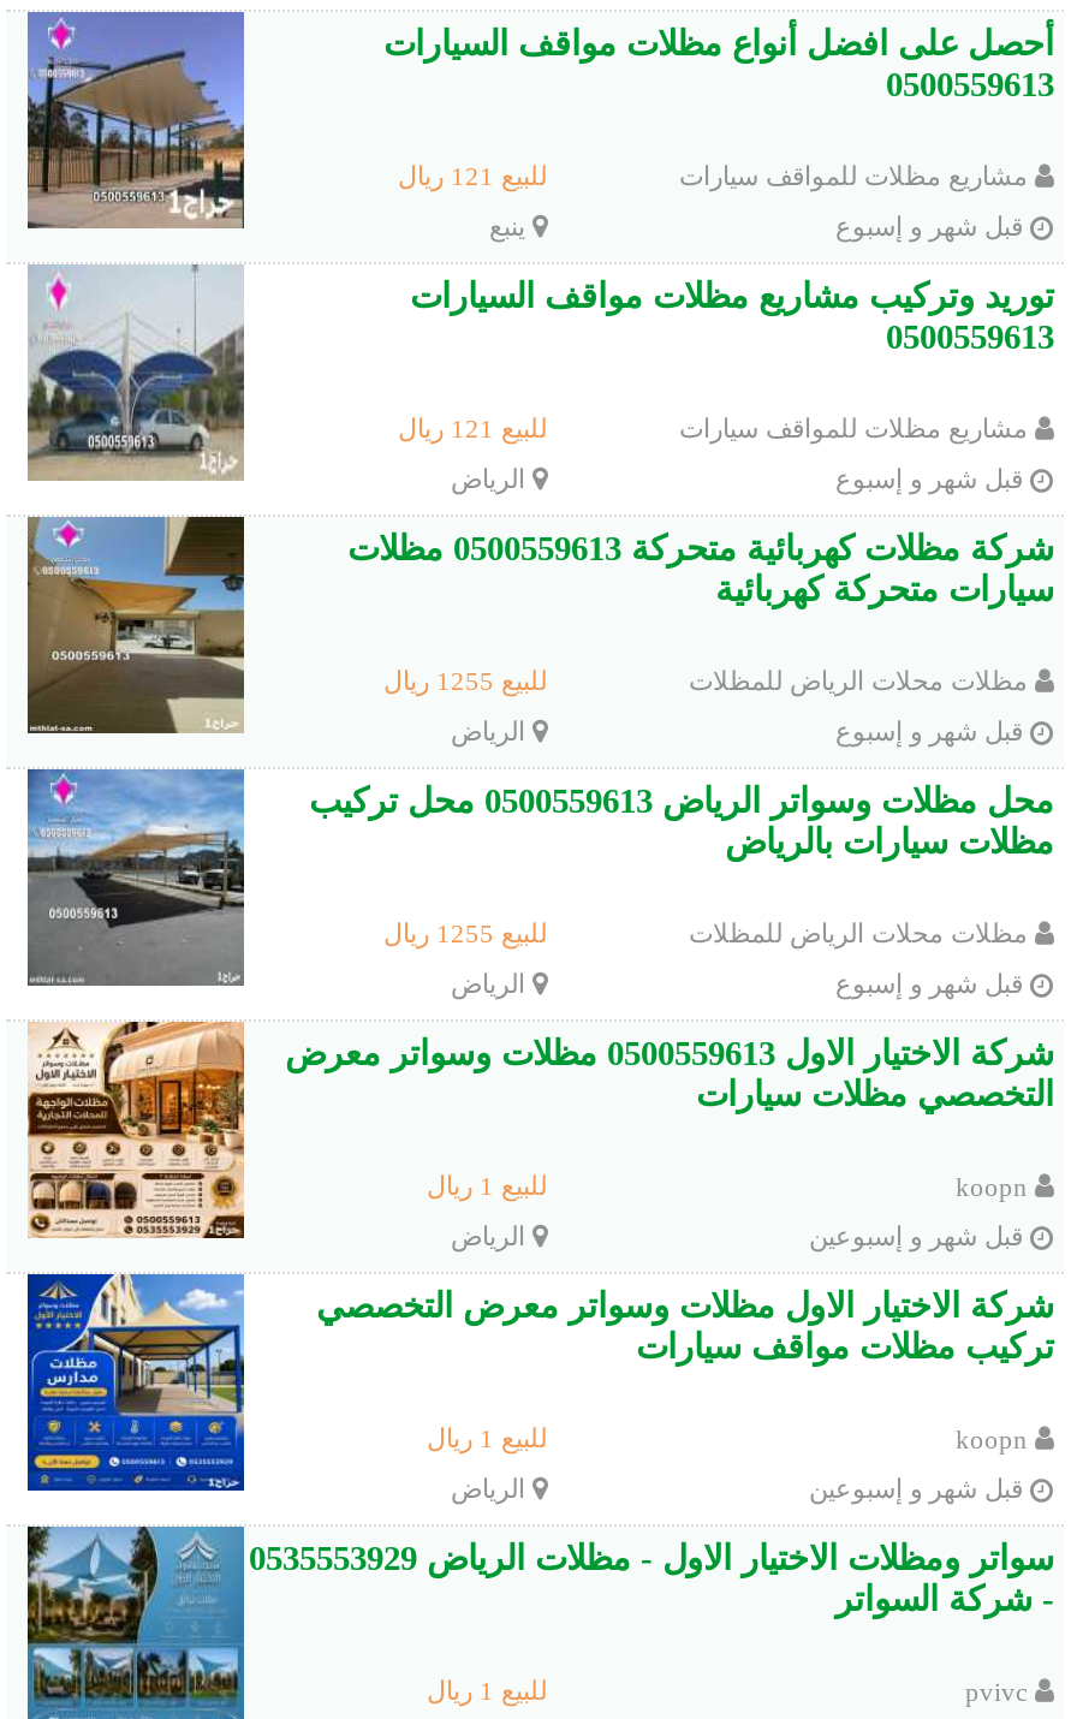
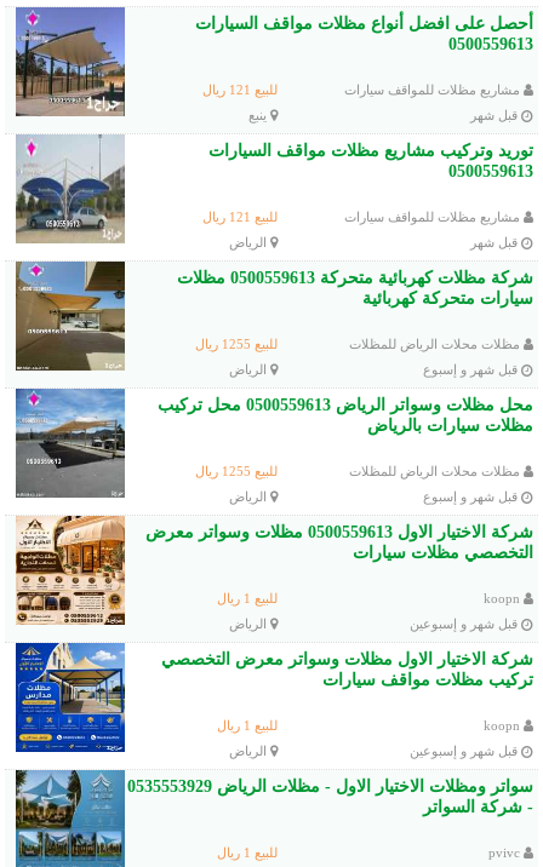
- قبل شهر و إسبوع
+ قبل شهر

- قبل شهر و إسبوع
+ قبل شهر
